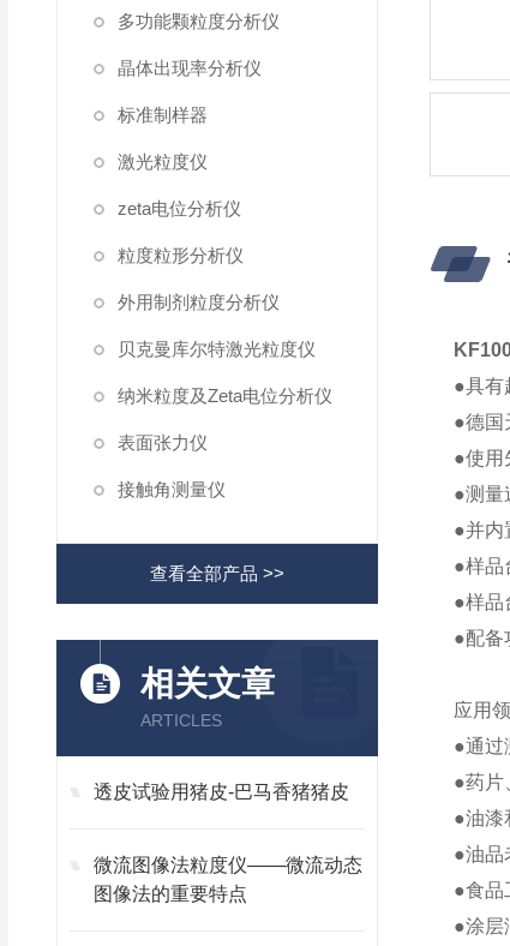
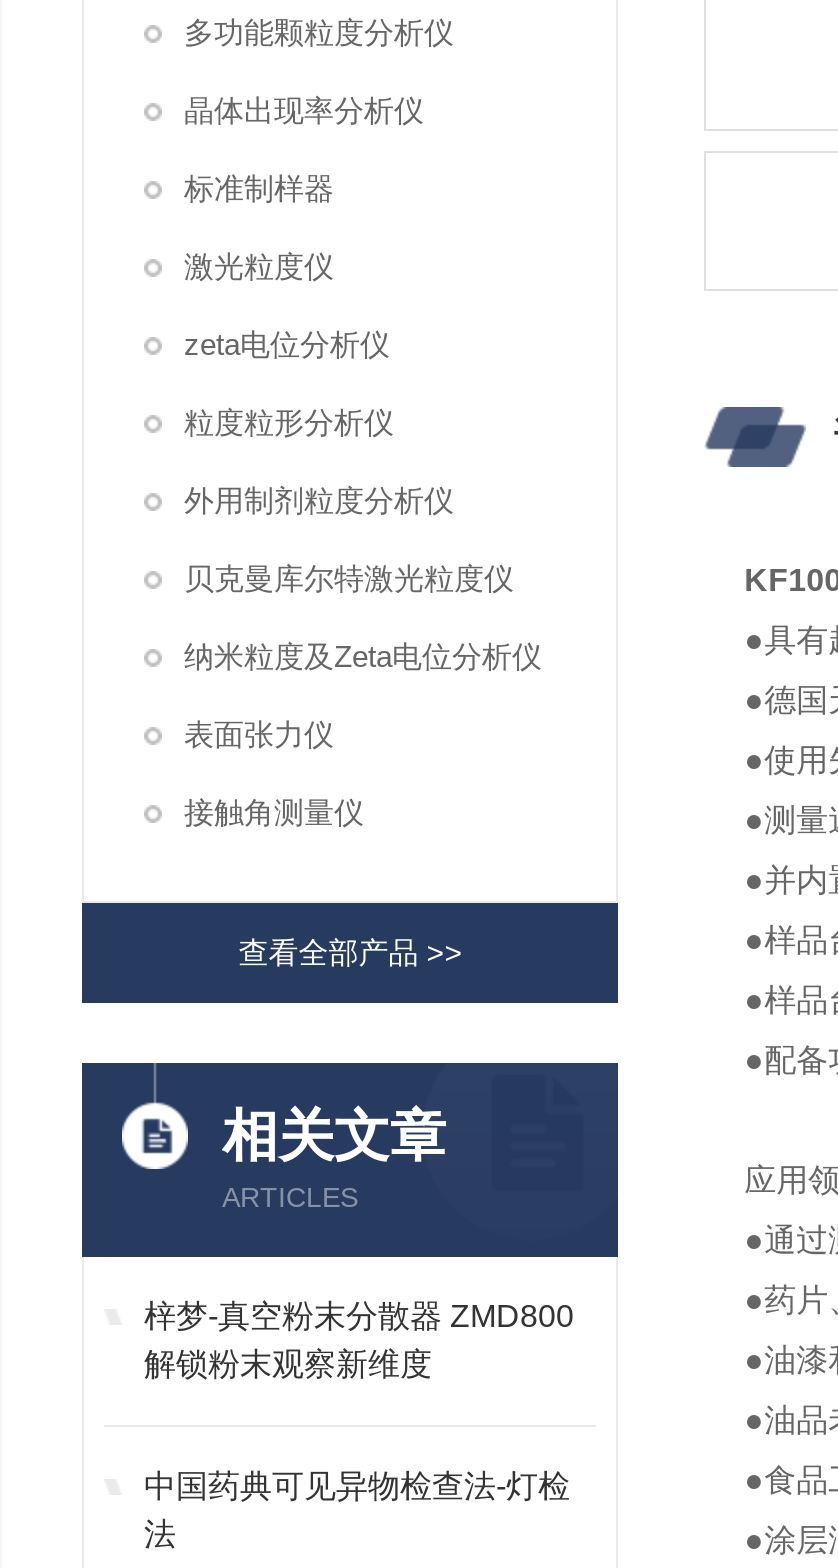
- 透皮试验用猪皮-巴马香猪猪皮
+ 梓梦-真空粉末分散器 ZMD800
+ 解锁粉末观察新维度

- 微流图像法粒度仪——微流动态
- 图像法的重要特点
+ 中国药典可见异物检查法-灯检
+ 法
